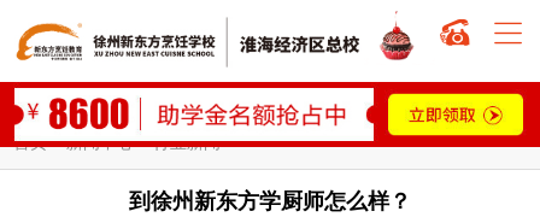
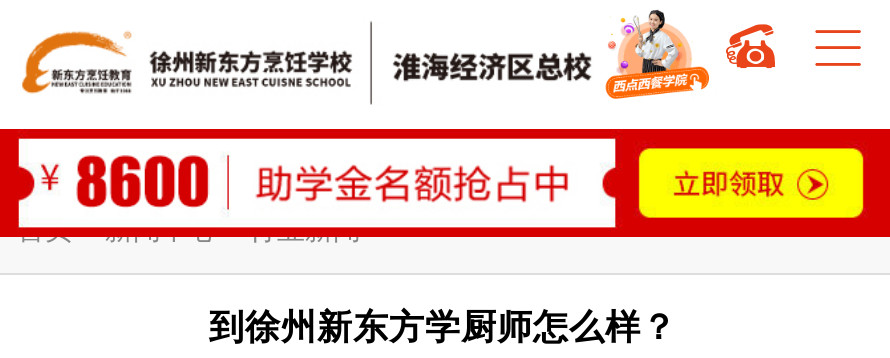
- [image]
+ [image]
